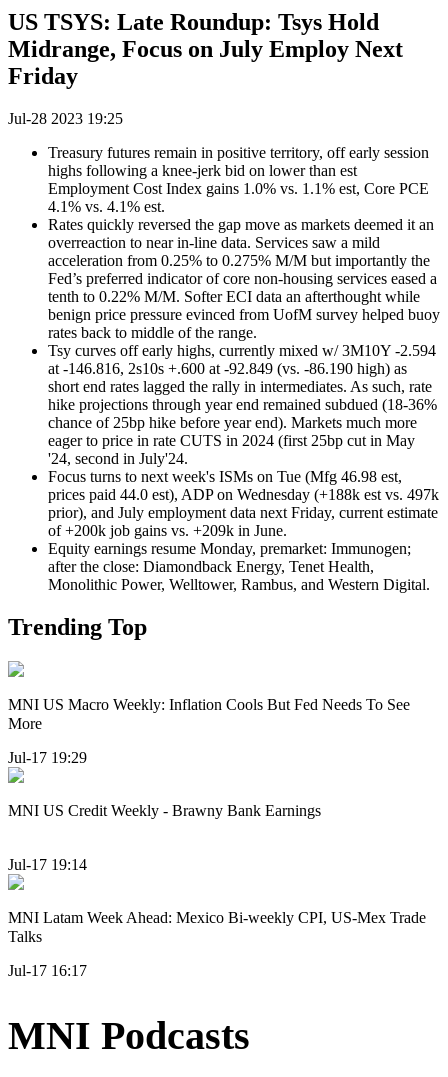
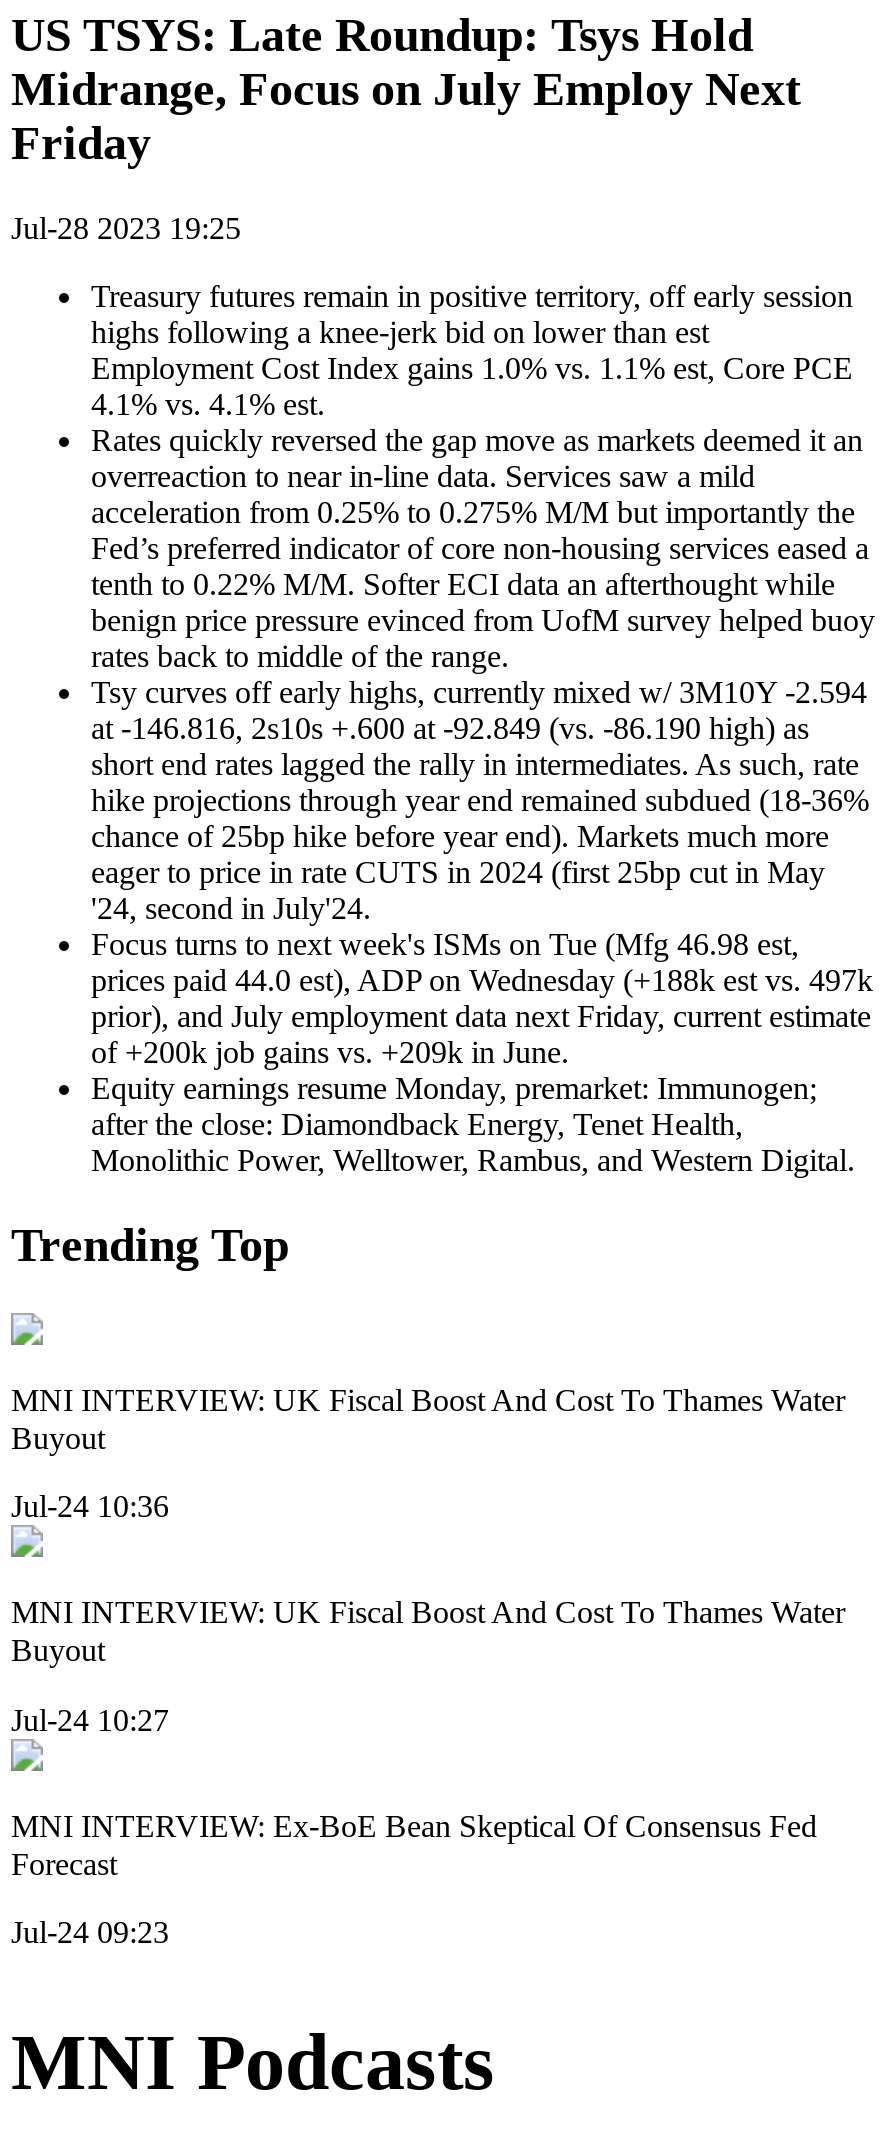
- MNI US Macro Weekly: Inflation Cools But Fed Needs To See
- More
+ MNI INTERVIEW: UK Fiscal Boost And Cost To Thames Water
+ Buyout

- Jul-17 19:29
+ Jul-24 10:36

- MNI US Credit Weekly - Brawny Bank Earnings
+ MNI INTERVIEW: UK Fiscal Boost And Cost To Thames Water
+ Buyout

- Jul-17 19:14
+ Jul-24 10:27

- MNI Latam Week Ahead: Mexico Bi-weekly CPI, US-Mex Trade
- Talks
+ MNI INTERVIEW: Ex-BoE Bean Skeptical Of Consensus Fed
+ Forecast

- Jul-17 16:17
+ Jul-24 09:23
